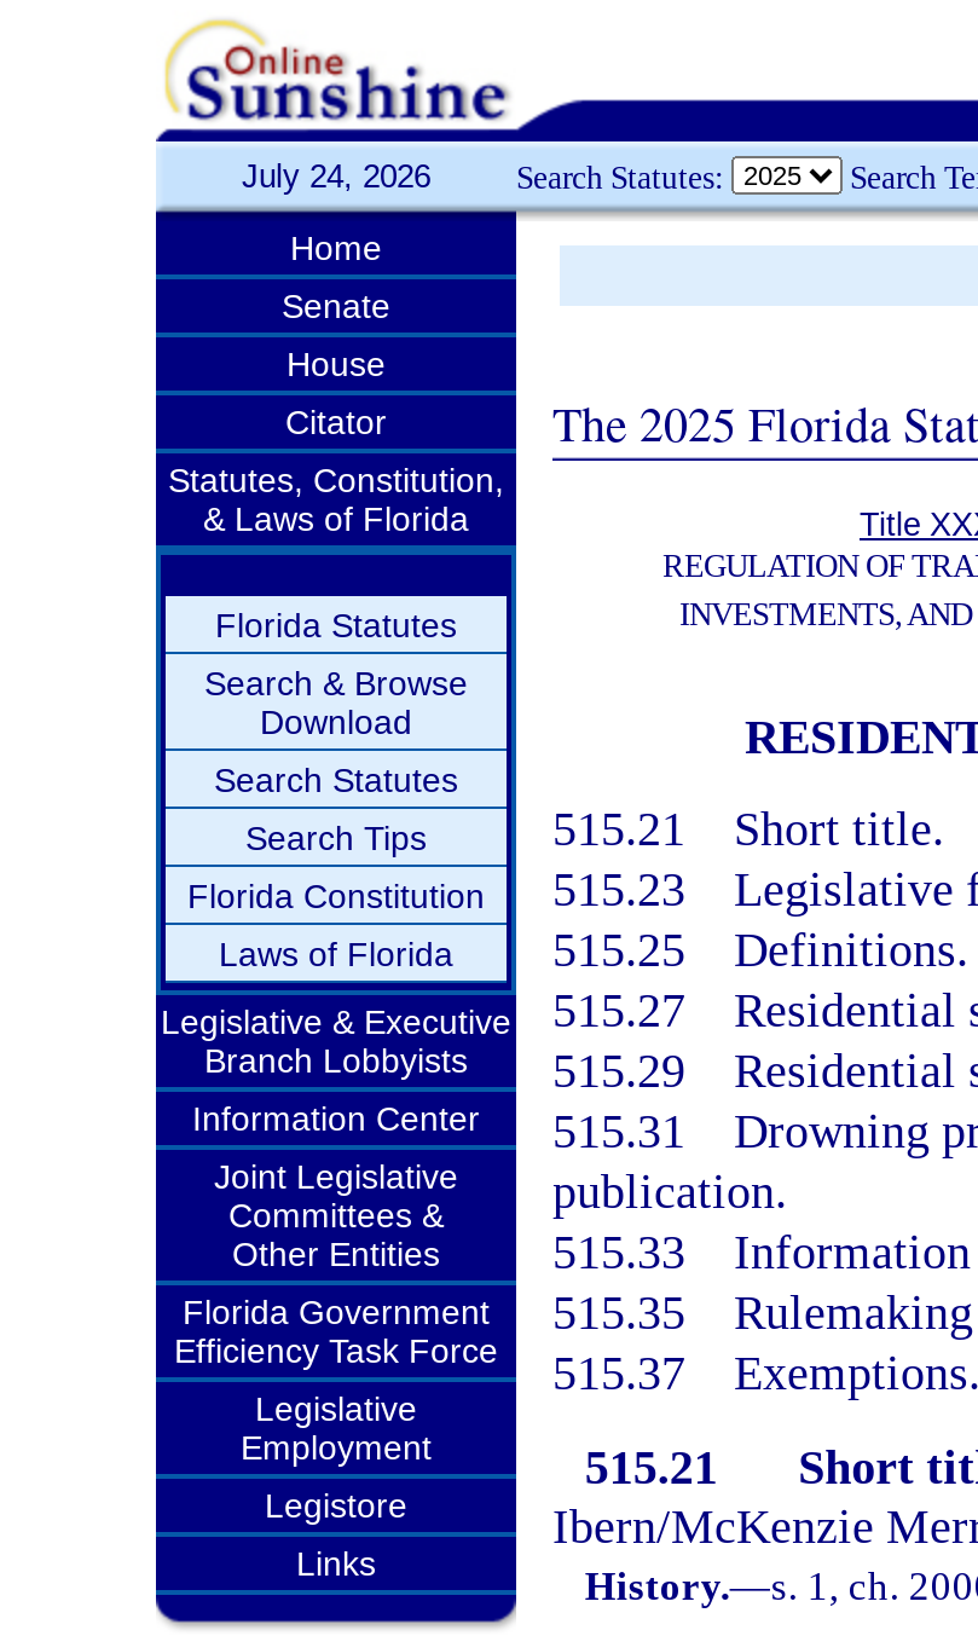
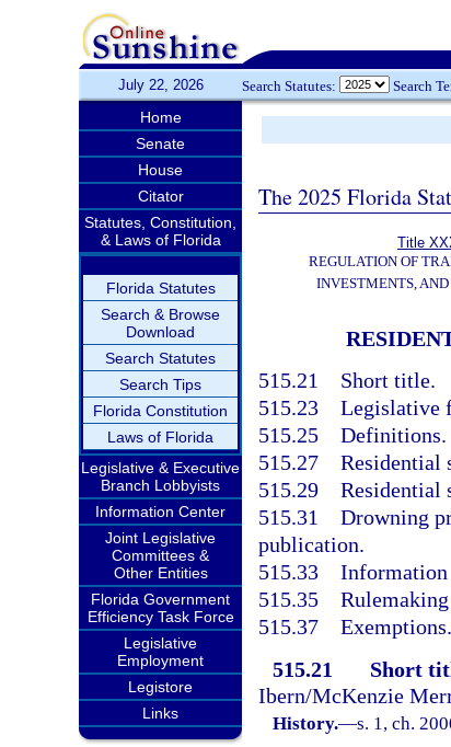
- July 24, 2026
+ July 22, 2026
